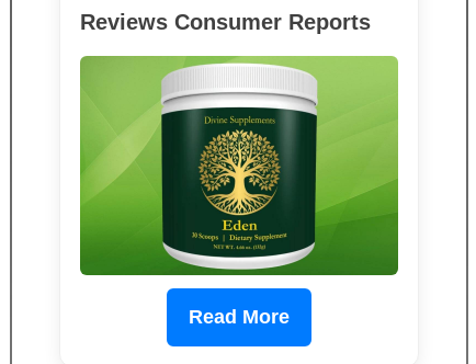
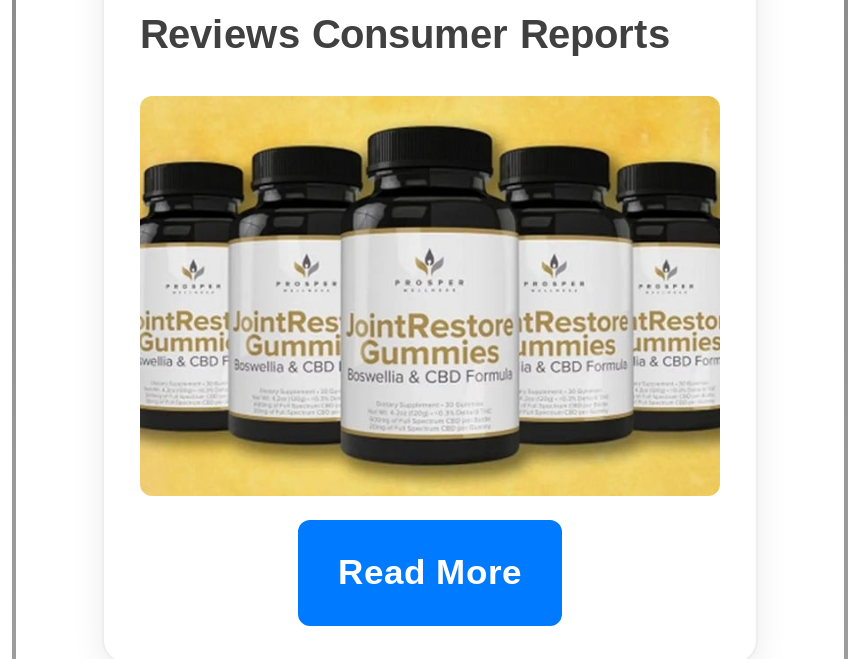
- [image]
+ [image]
